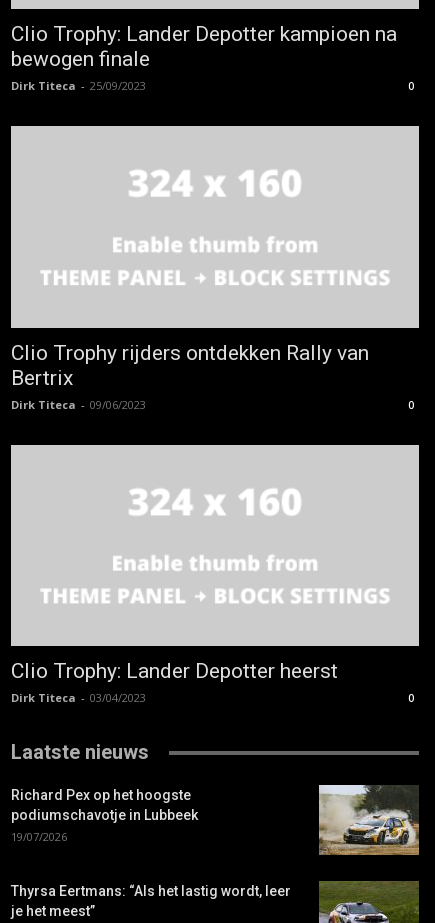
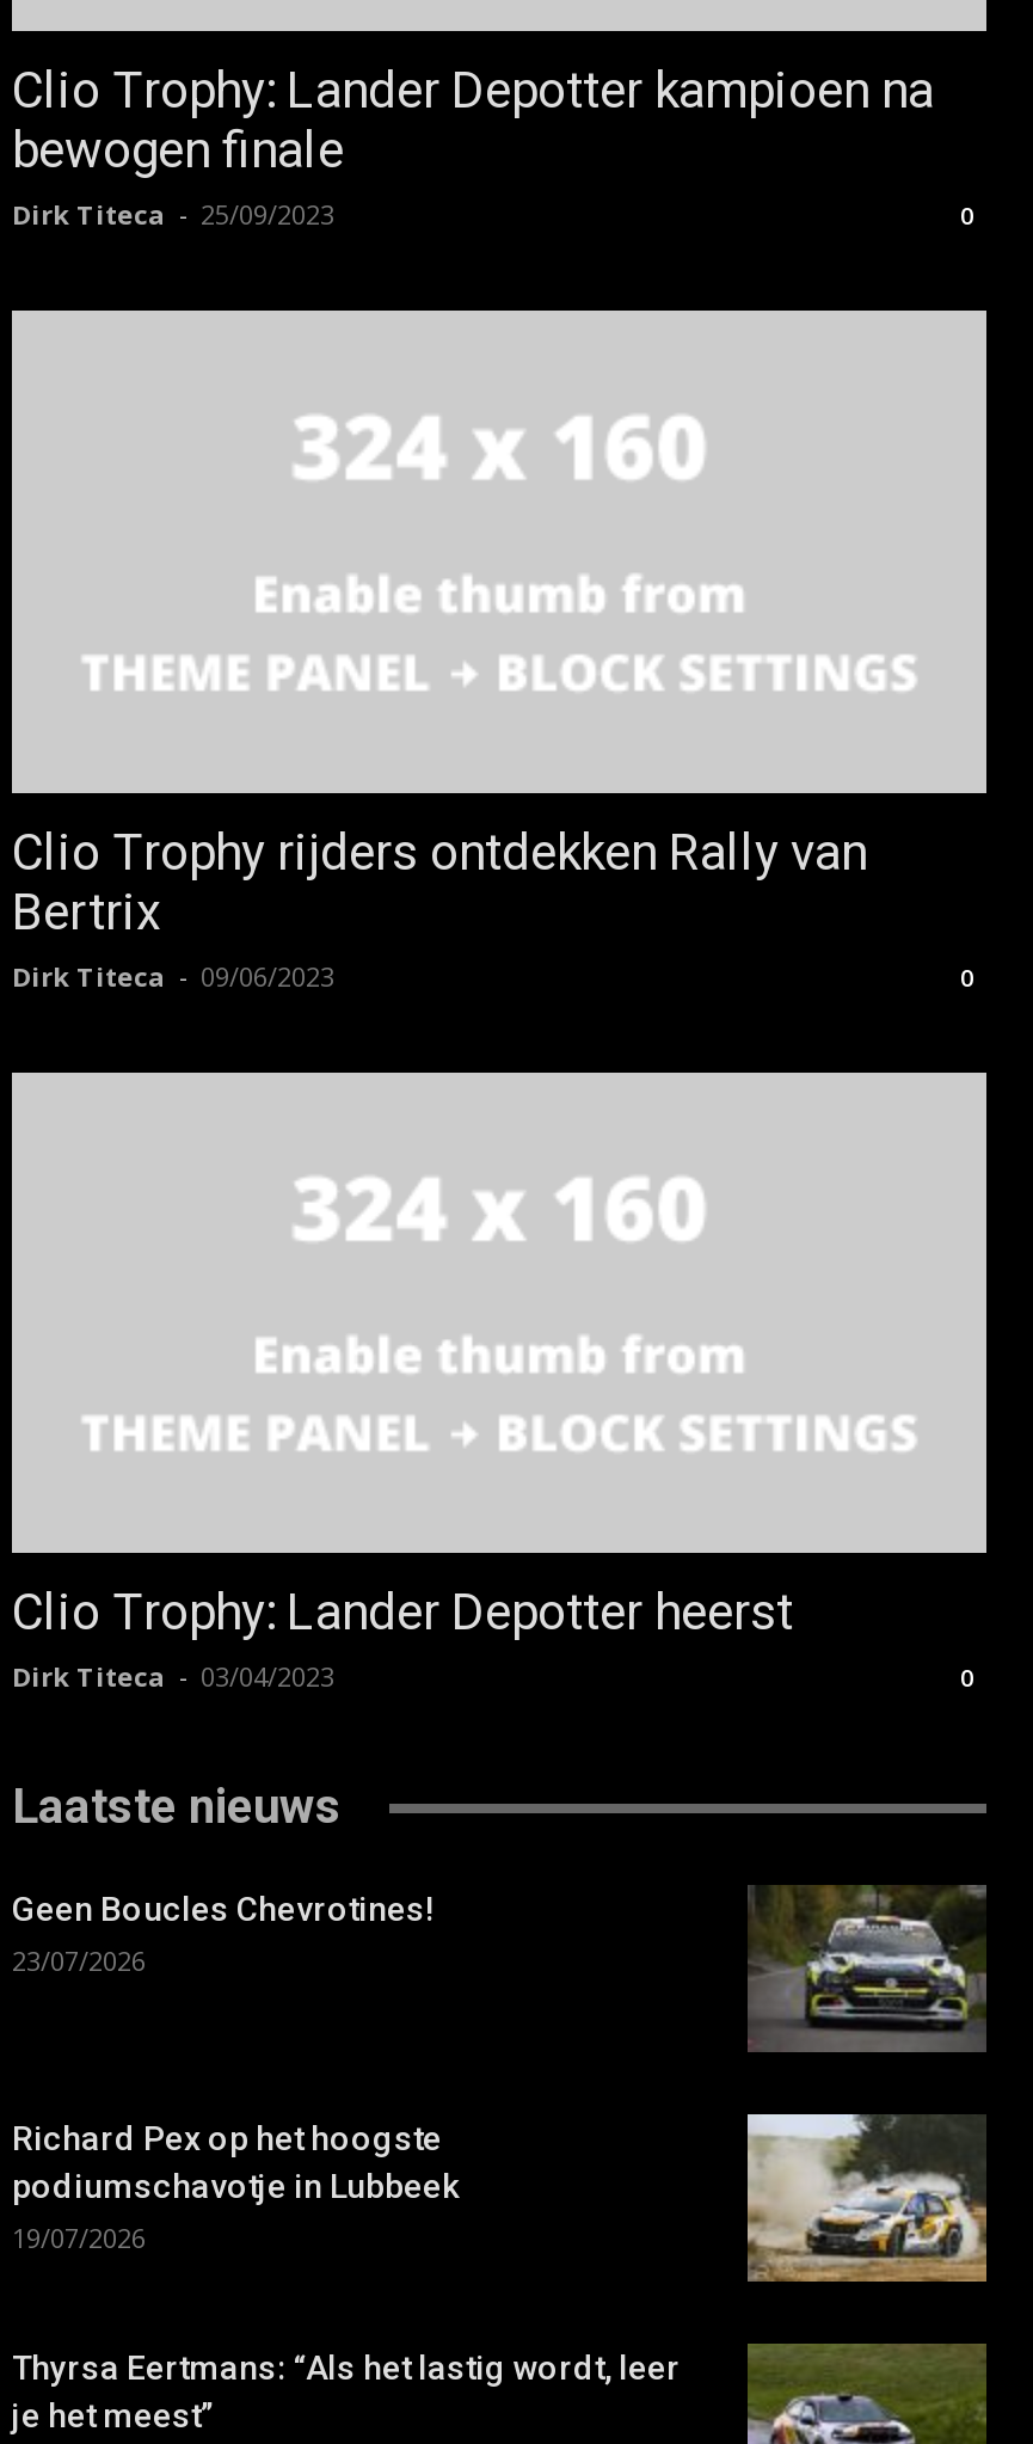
+ Geen Boucles Chevrotines!
+ 23/07/2026

+ [image]
